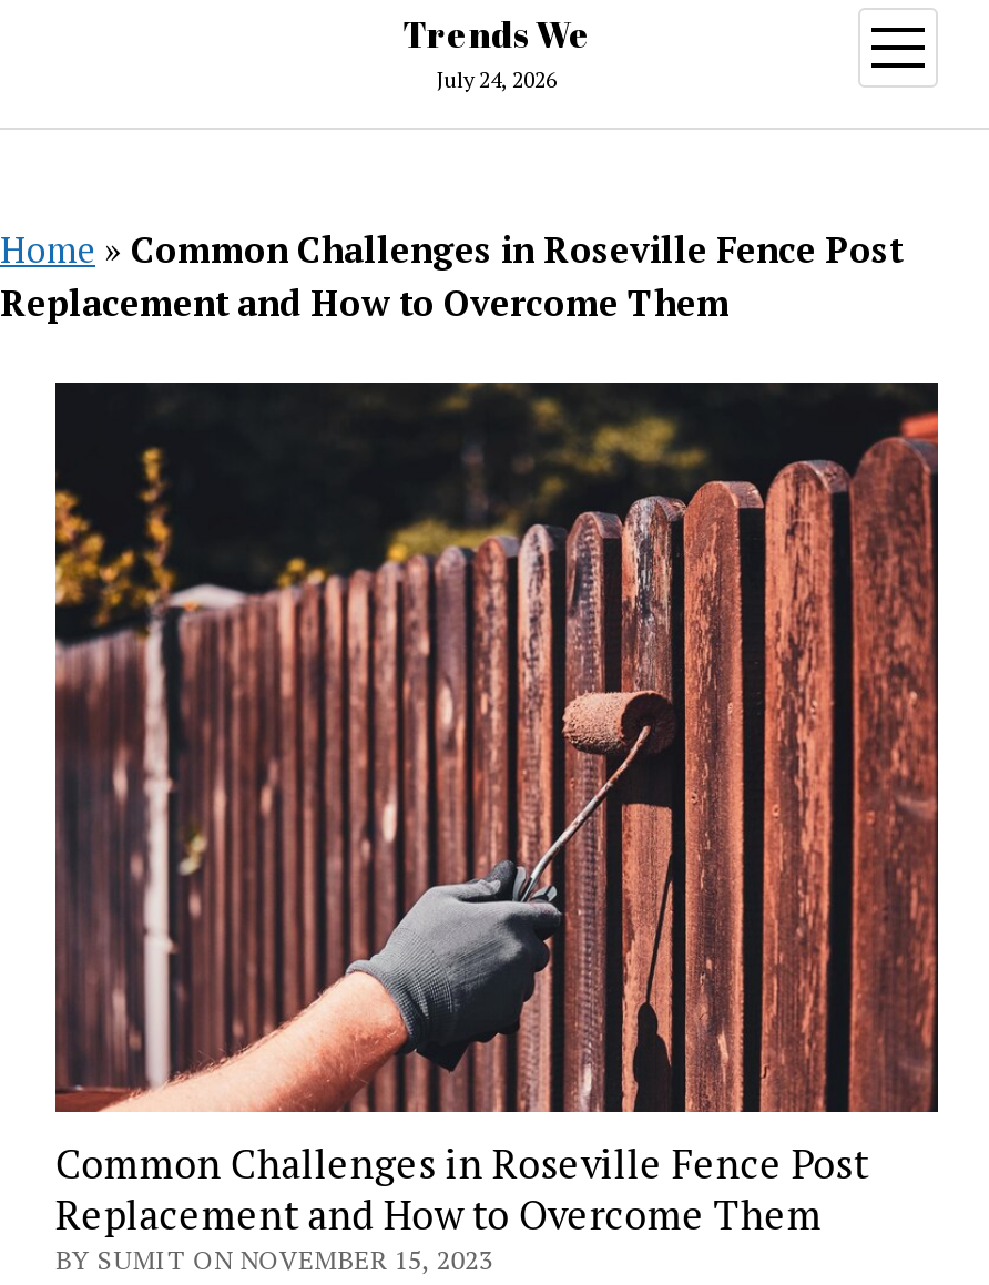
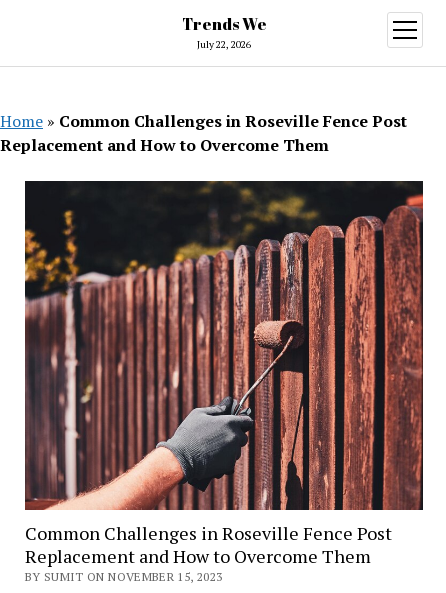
- July 24, 2026
+ July 22, 2026
